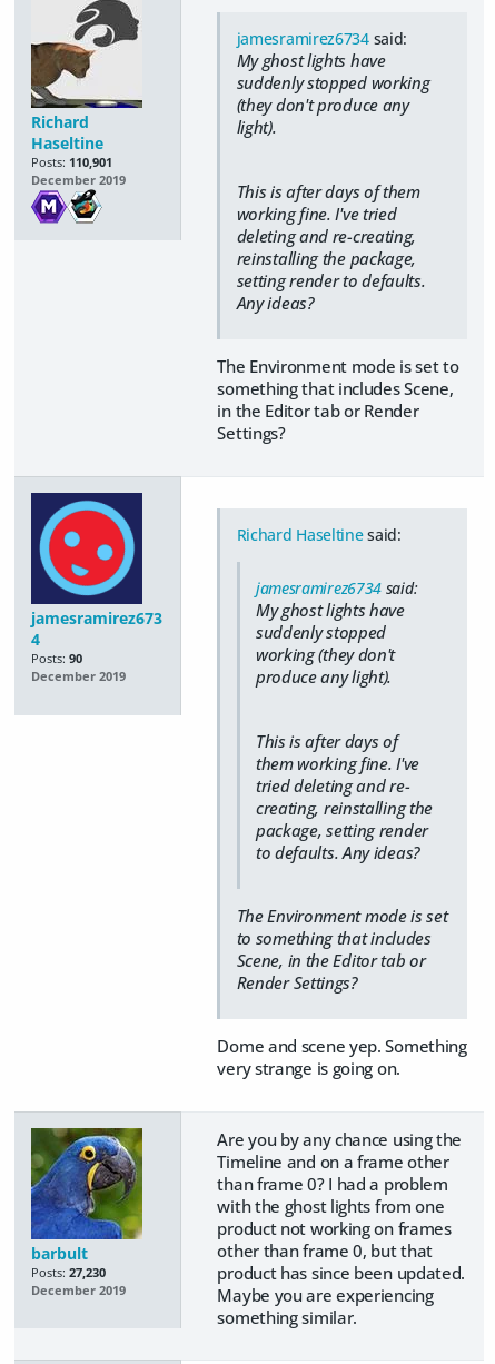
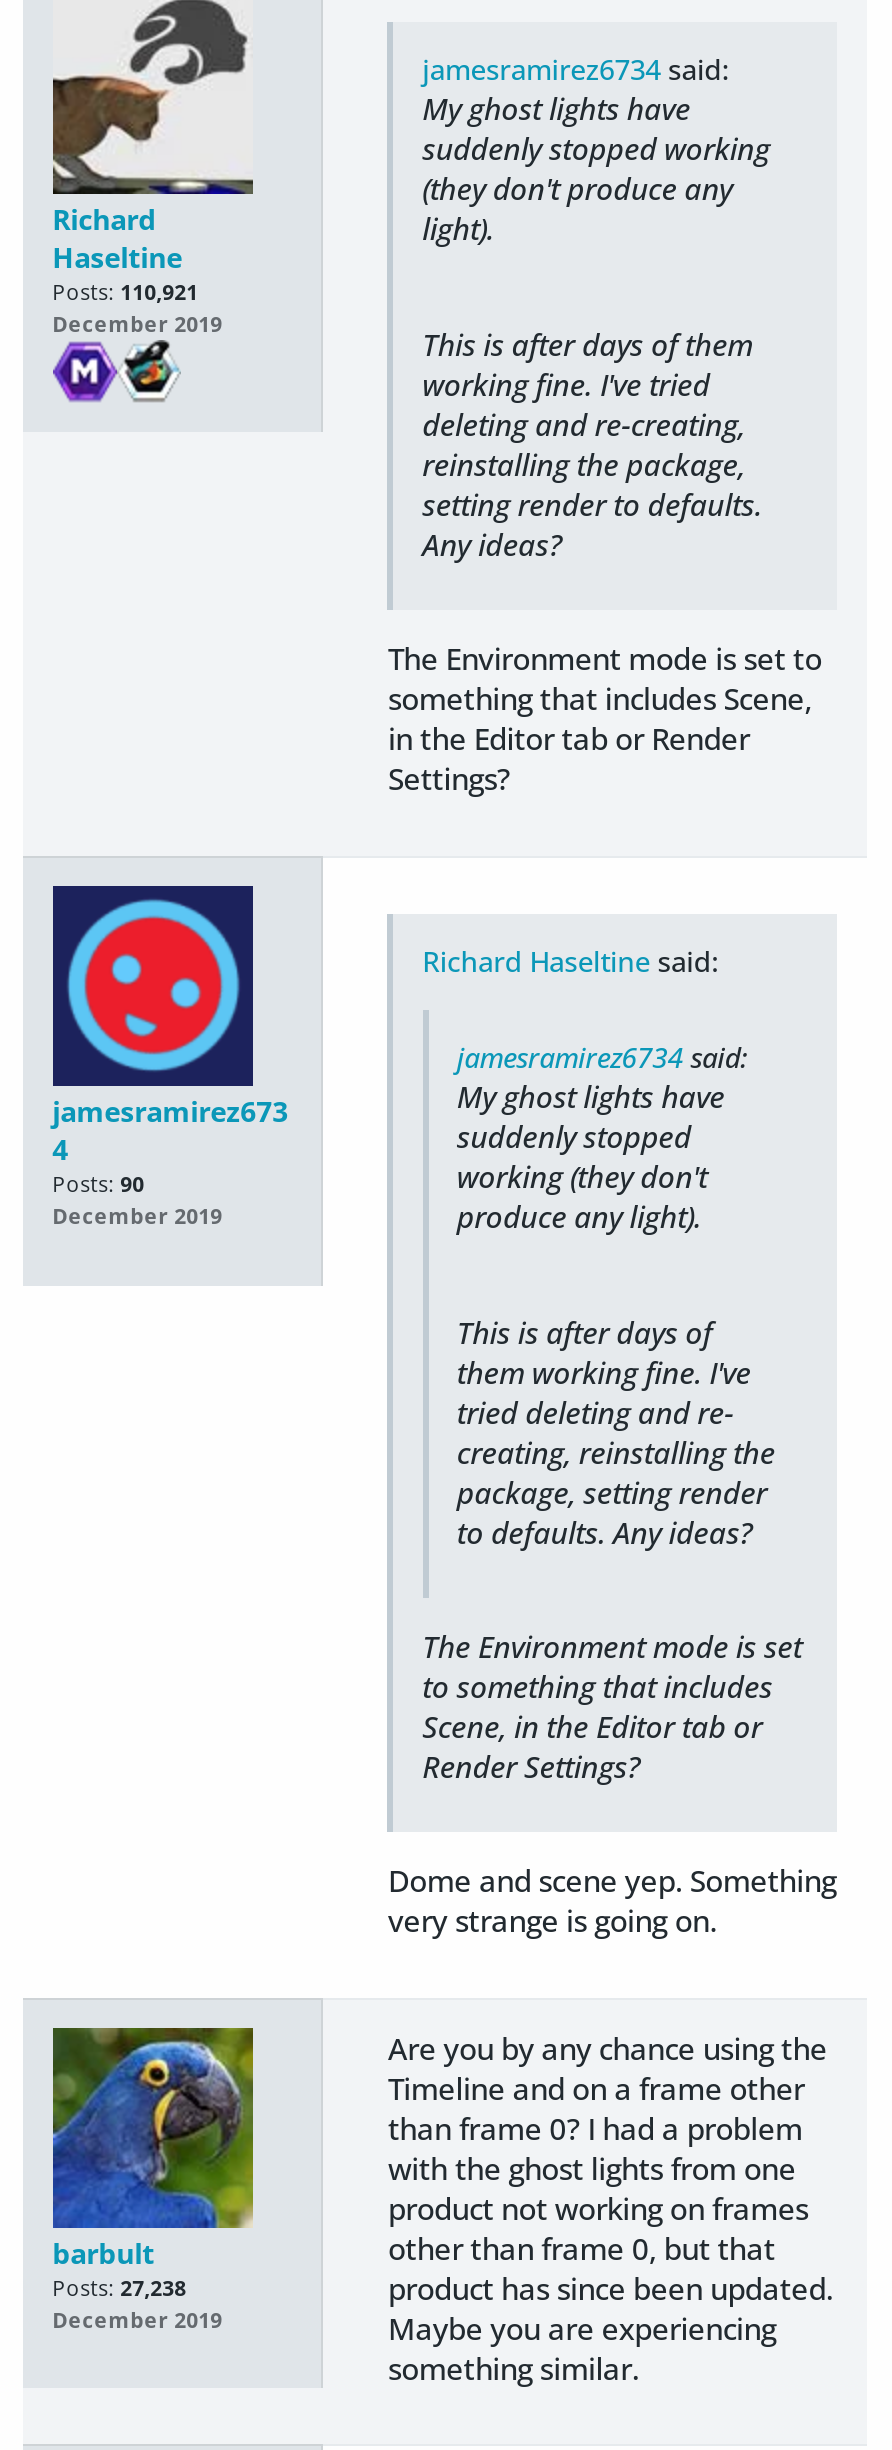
- Posts: 110,901
+ Posts: 110,921

- Posts: 27,230
+ Posts: 27,238
